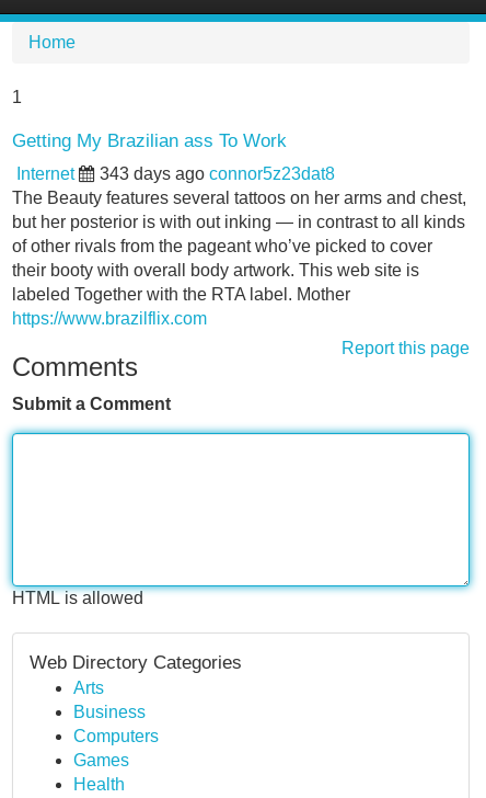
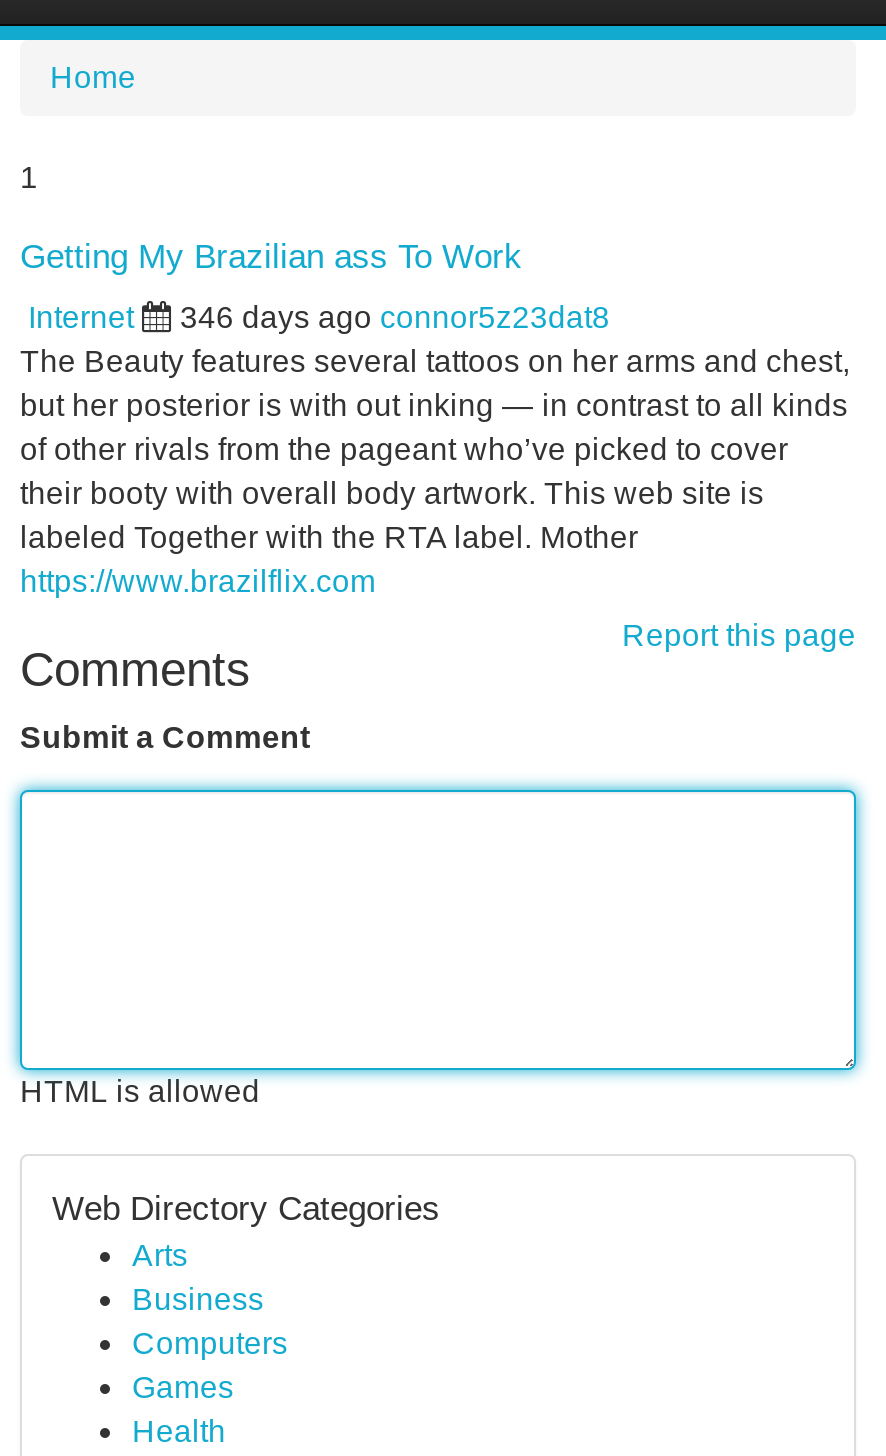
- 343 days ago connor5z23dat8
+ 346 days ago connor5z23dat8
